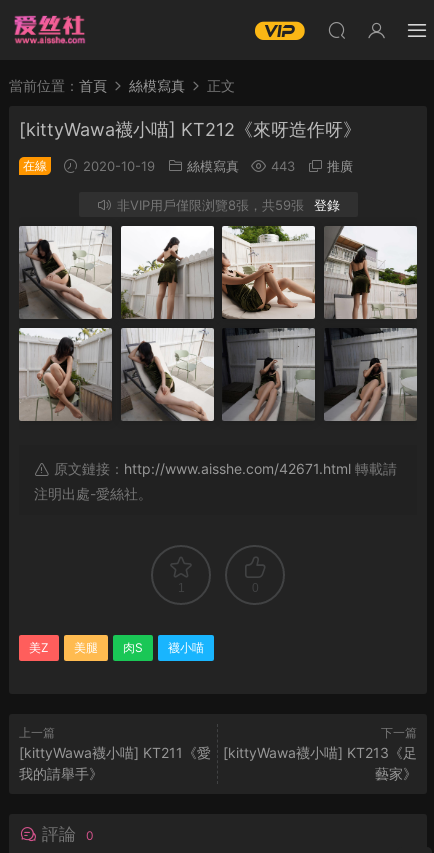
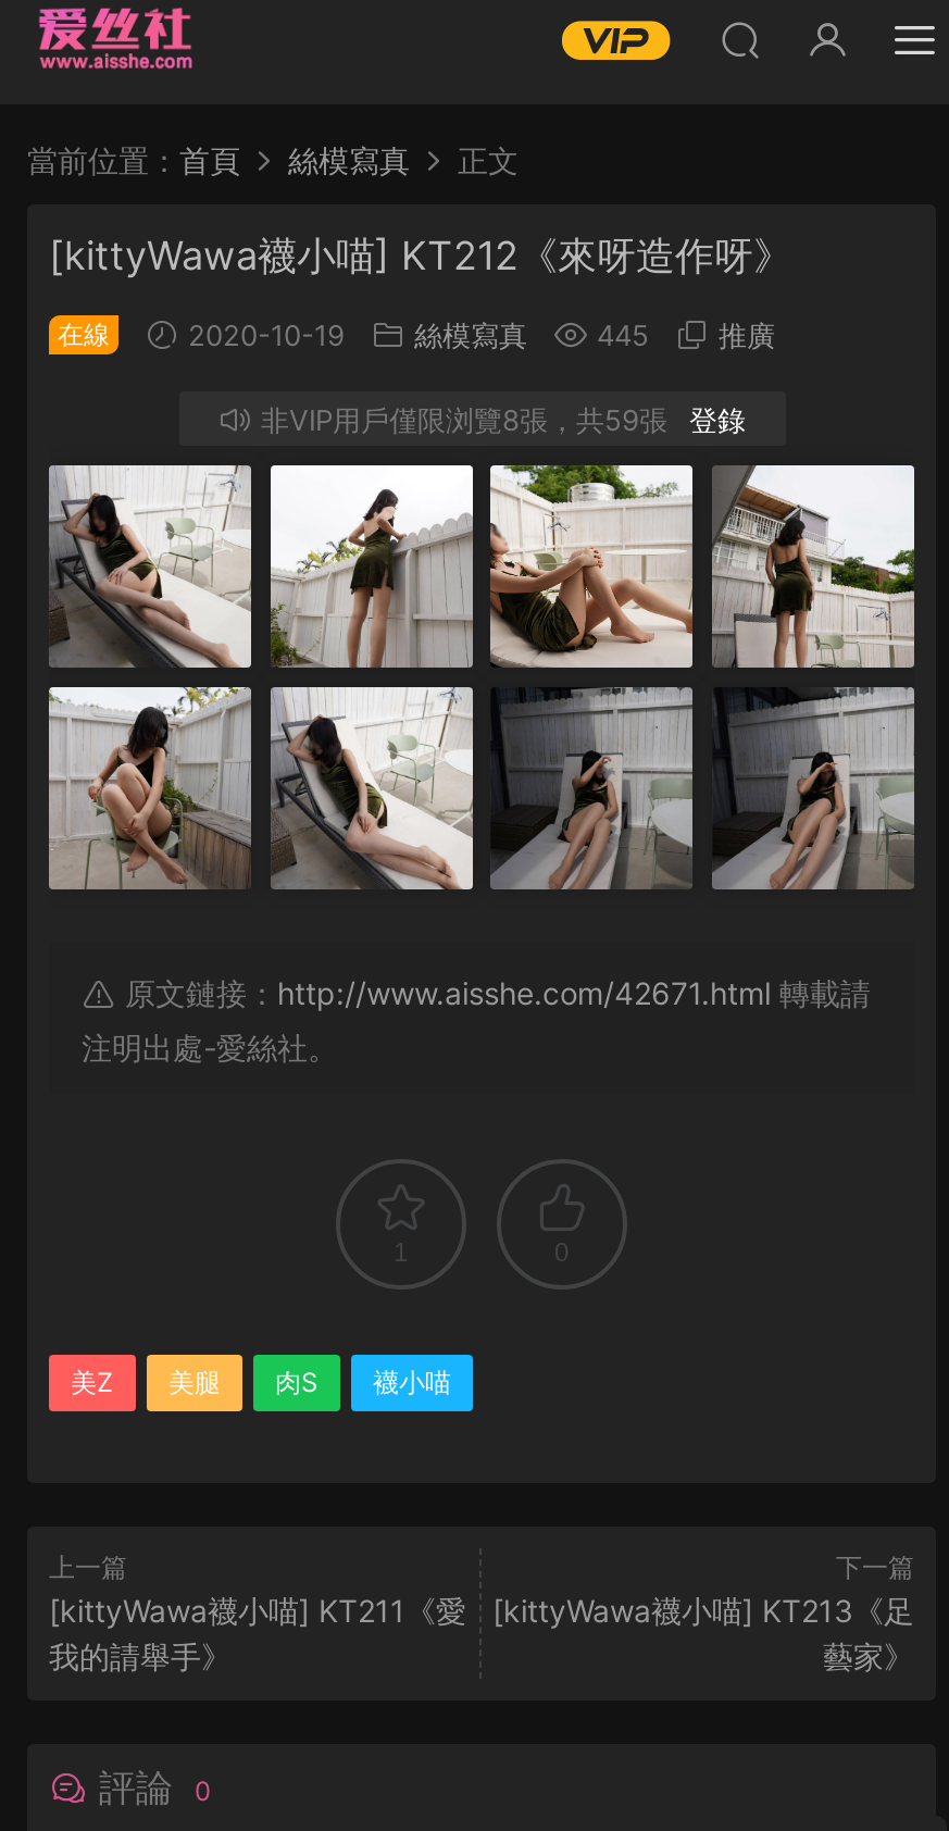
- 2020-10-19 絲模寫真 443 推廣
+ 2020-10-19 絲模寫真 445 推廣
